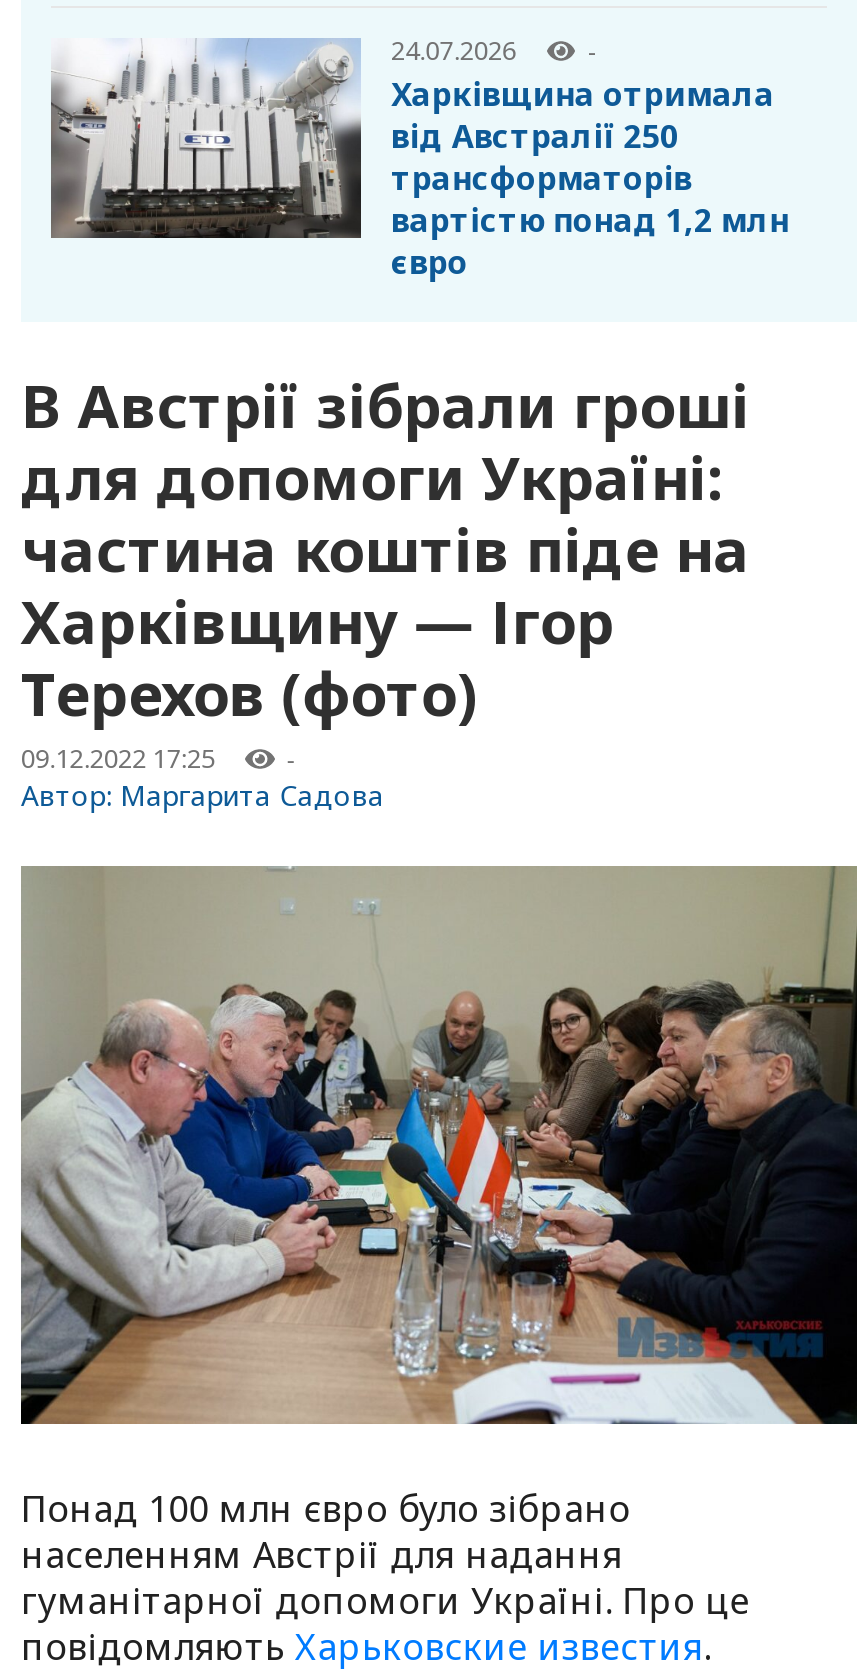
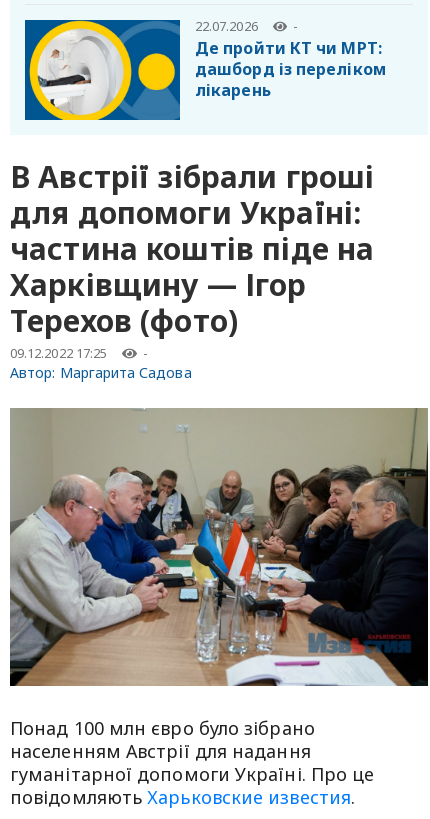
- [image]
- 24.07.2026
+ [image]
+ 22.07.2026

- Харківщина отримала
- від Австралії 250
- трансформаторів
- вартістю понад 1,2 млн
- євро
+ Де пройти КТ чи МРТ:
+ дашборд із переліком
+ лікарень
